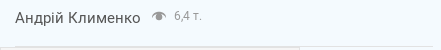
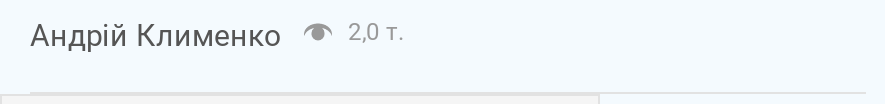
- 6,4 т.
+ 2,0 т.
